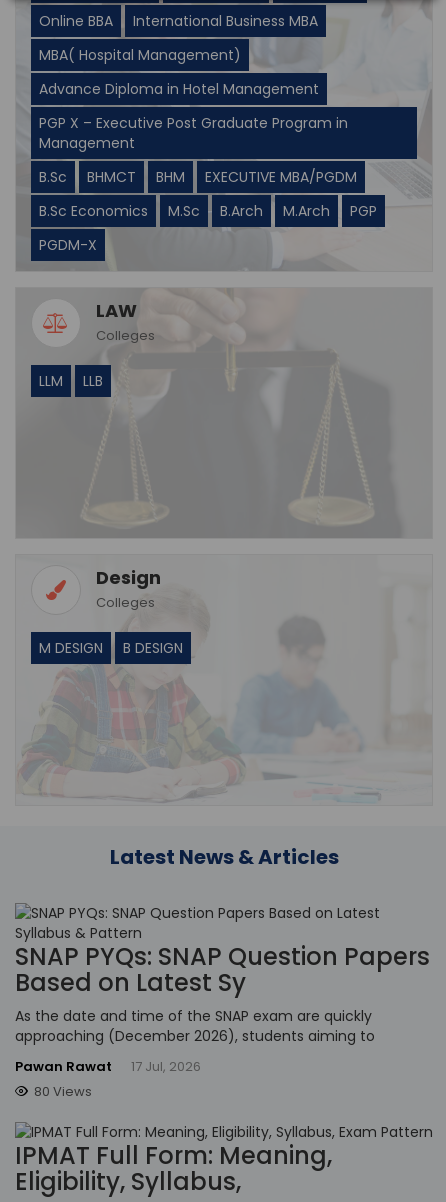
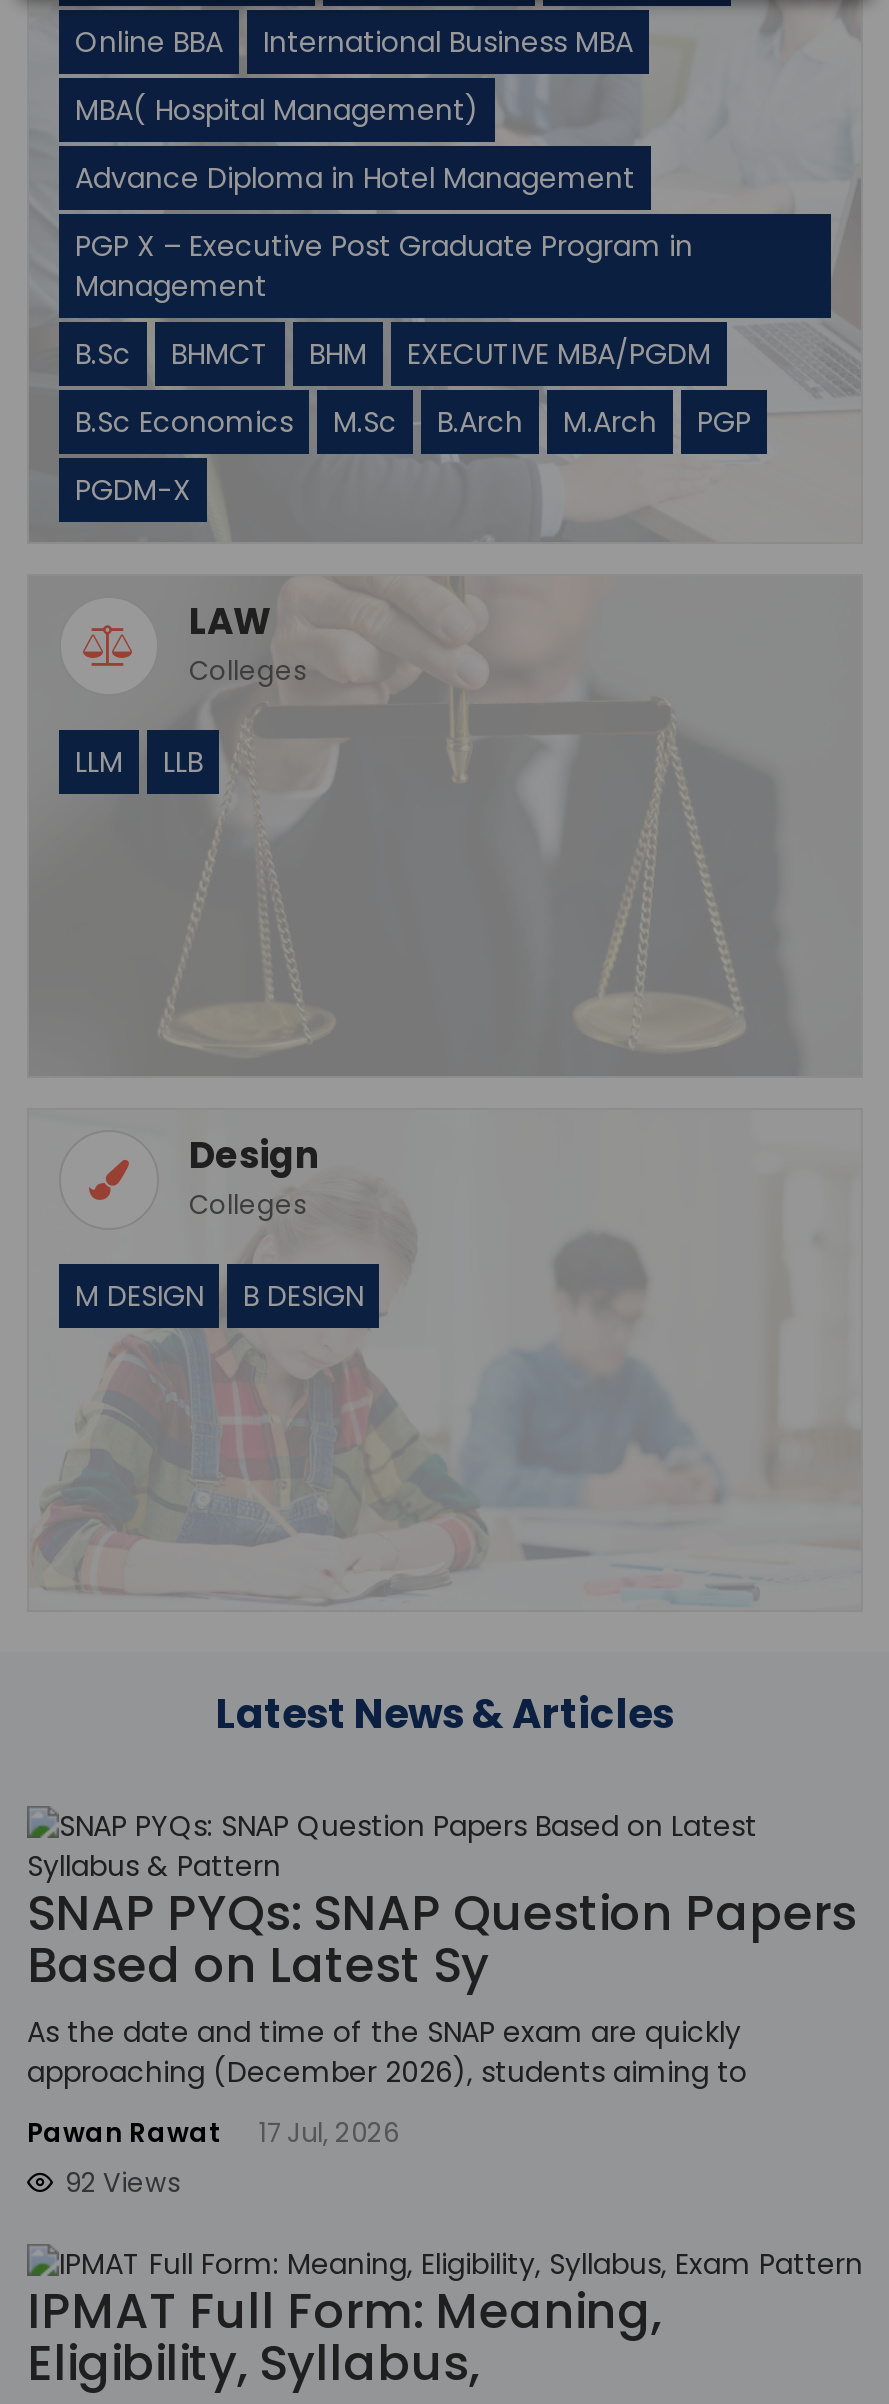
- 80 Views
+ 92 Views
